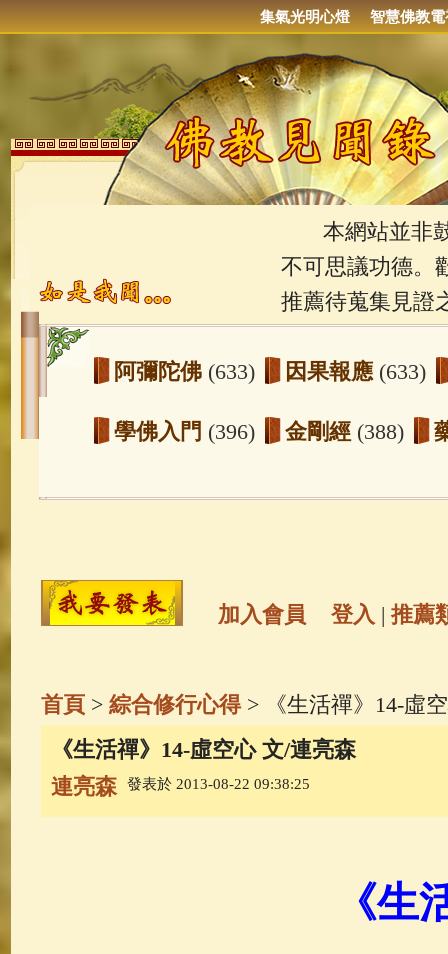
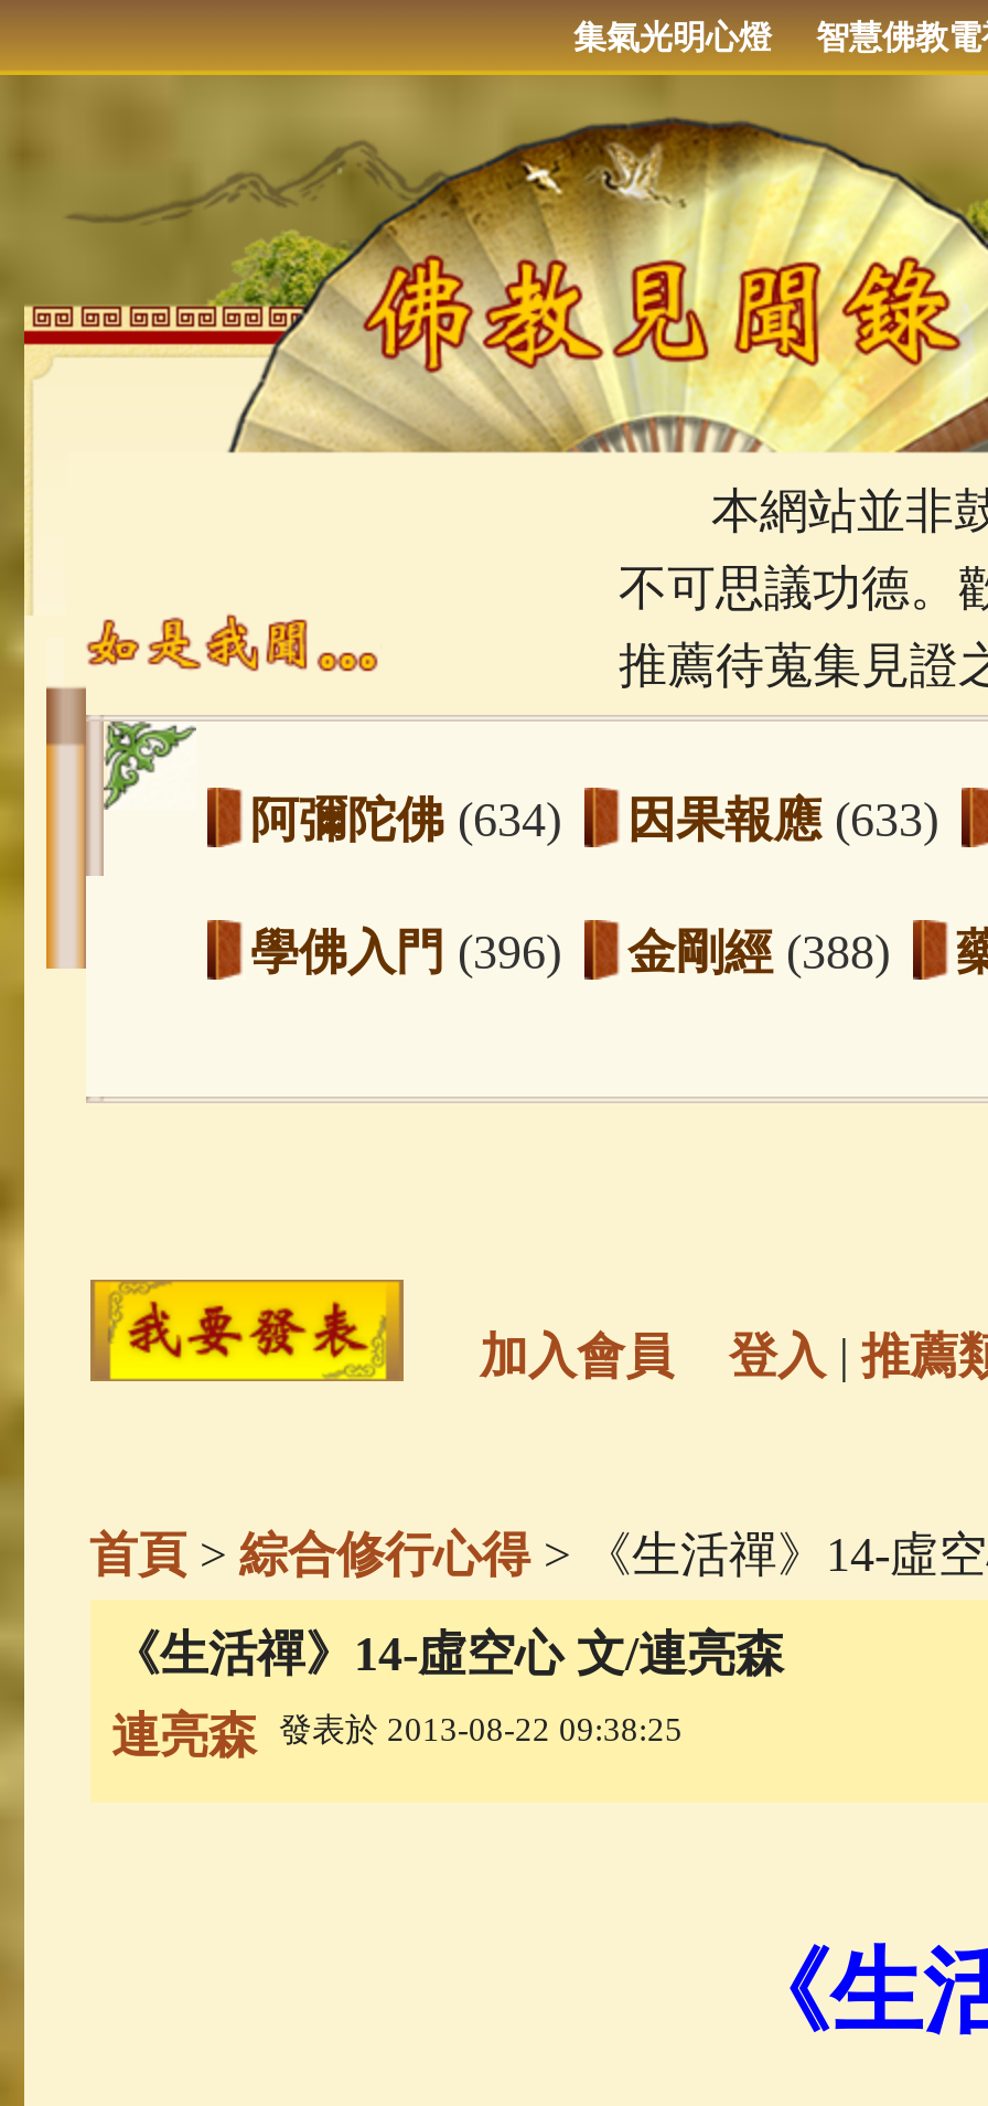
- 阿彌陀佛(633) 因果報應(633)
+ 阿彌陀佛(634) 因果報應(633)
